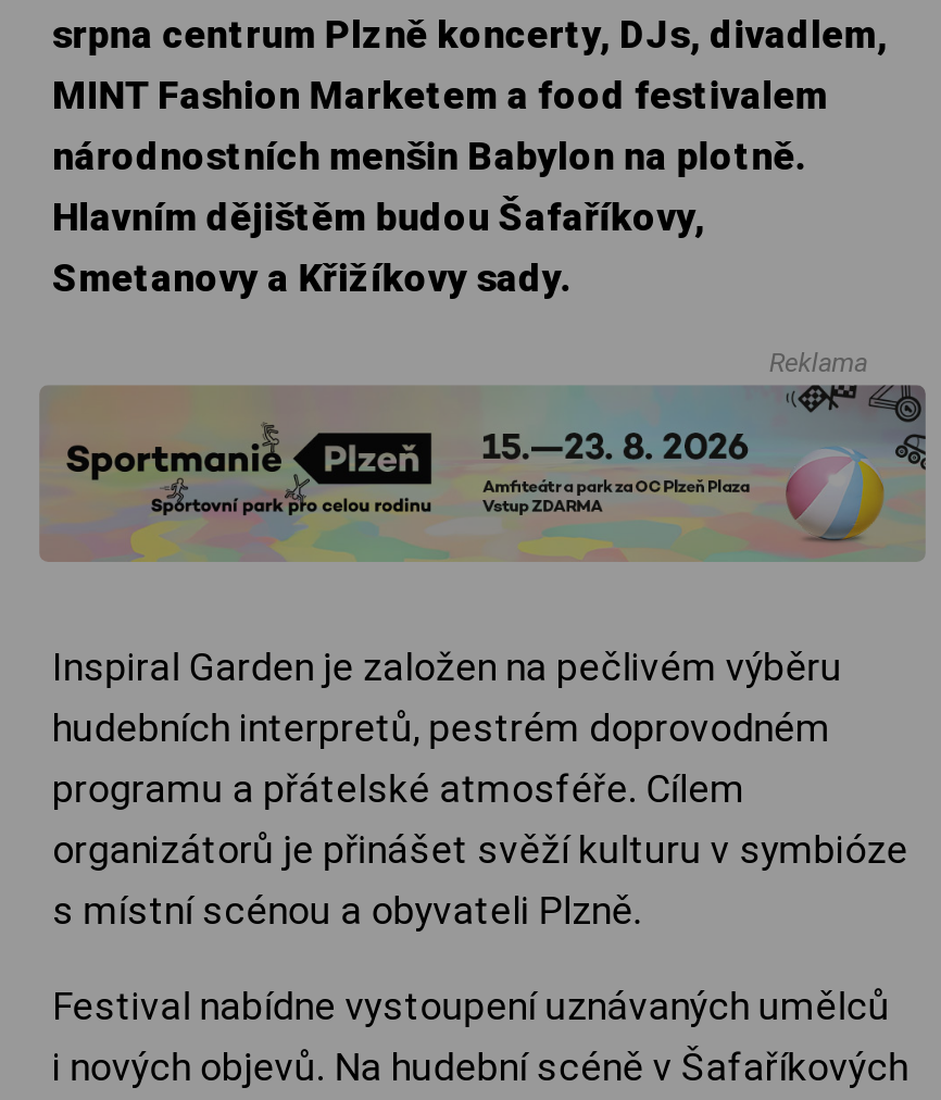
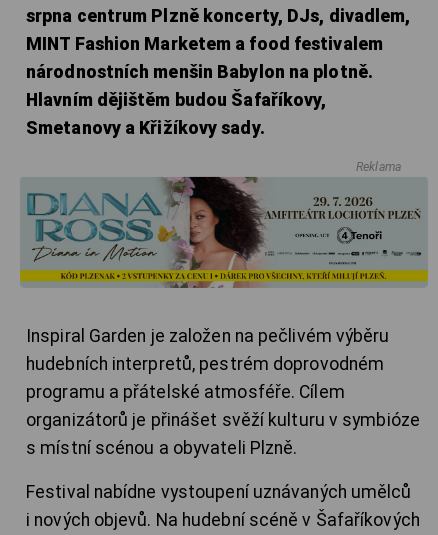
- [image]
+ [image]
